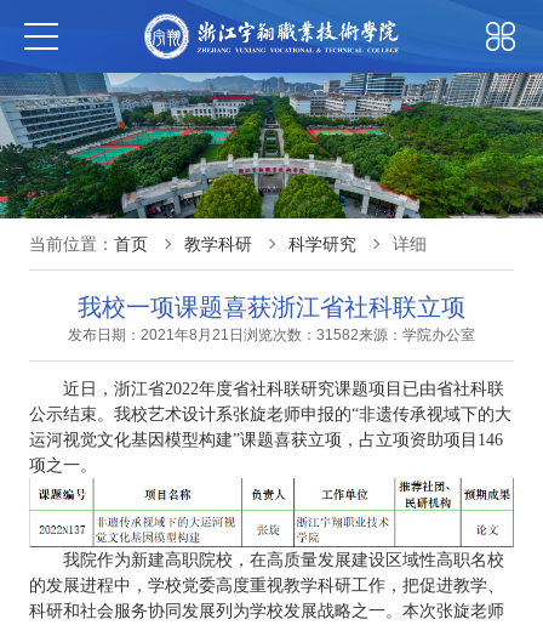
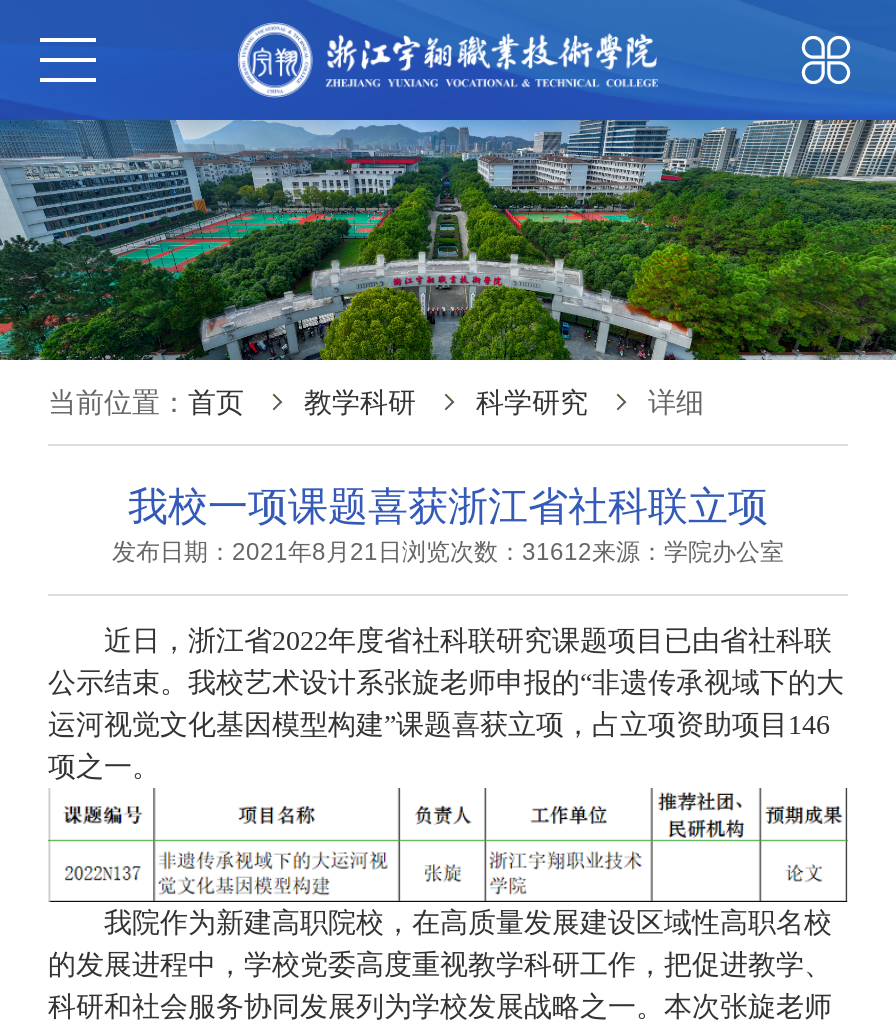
- 发布日期：2021年8月21日浏览次数：31582来源：学院办公室
+ 发布日期：2021年8月21日浏览次数：31612来源：学院办公室
